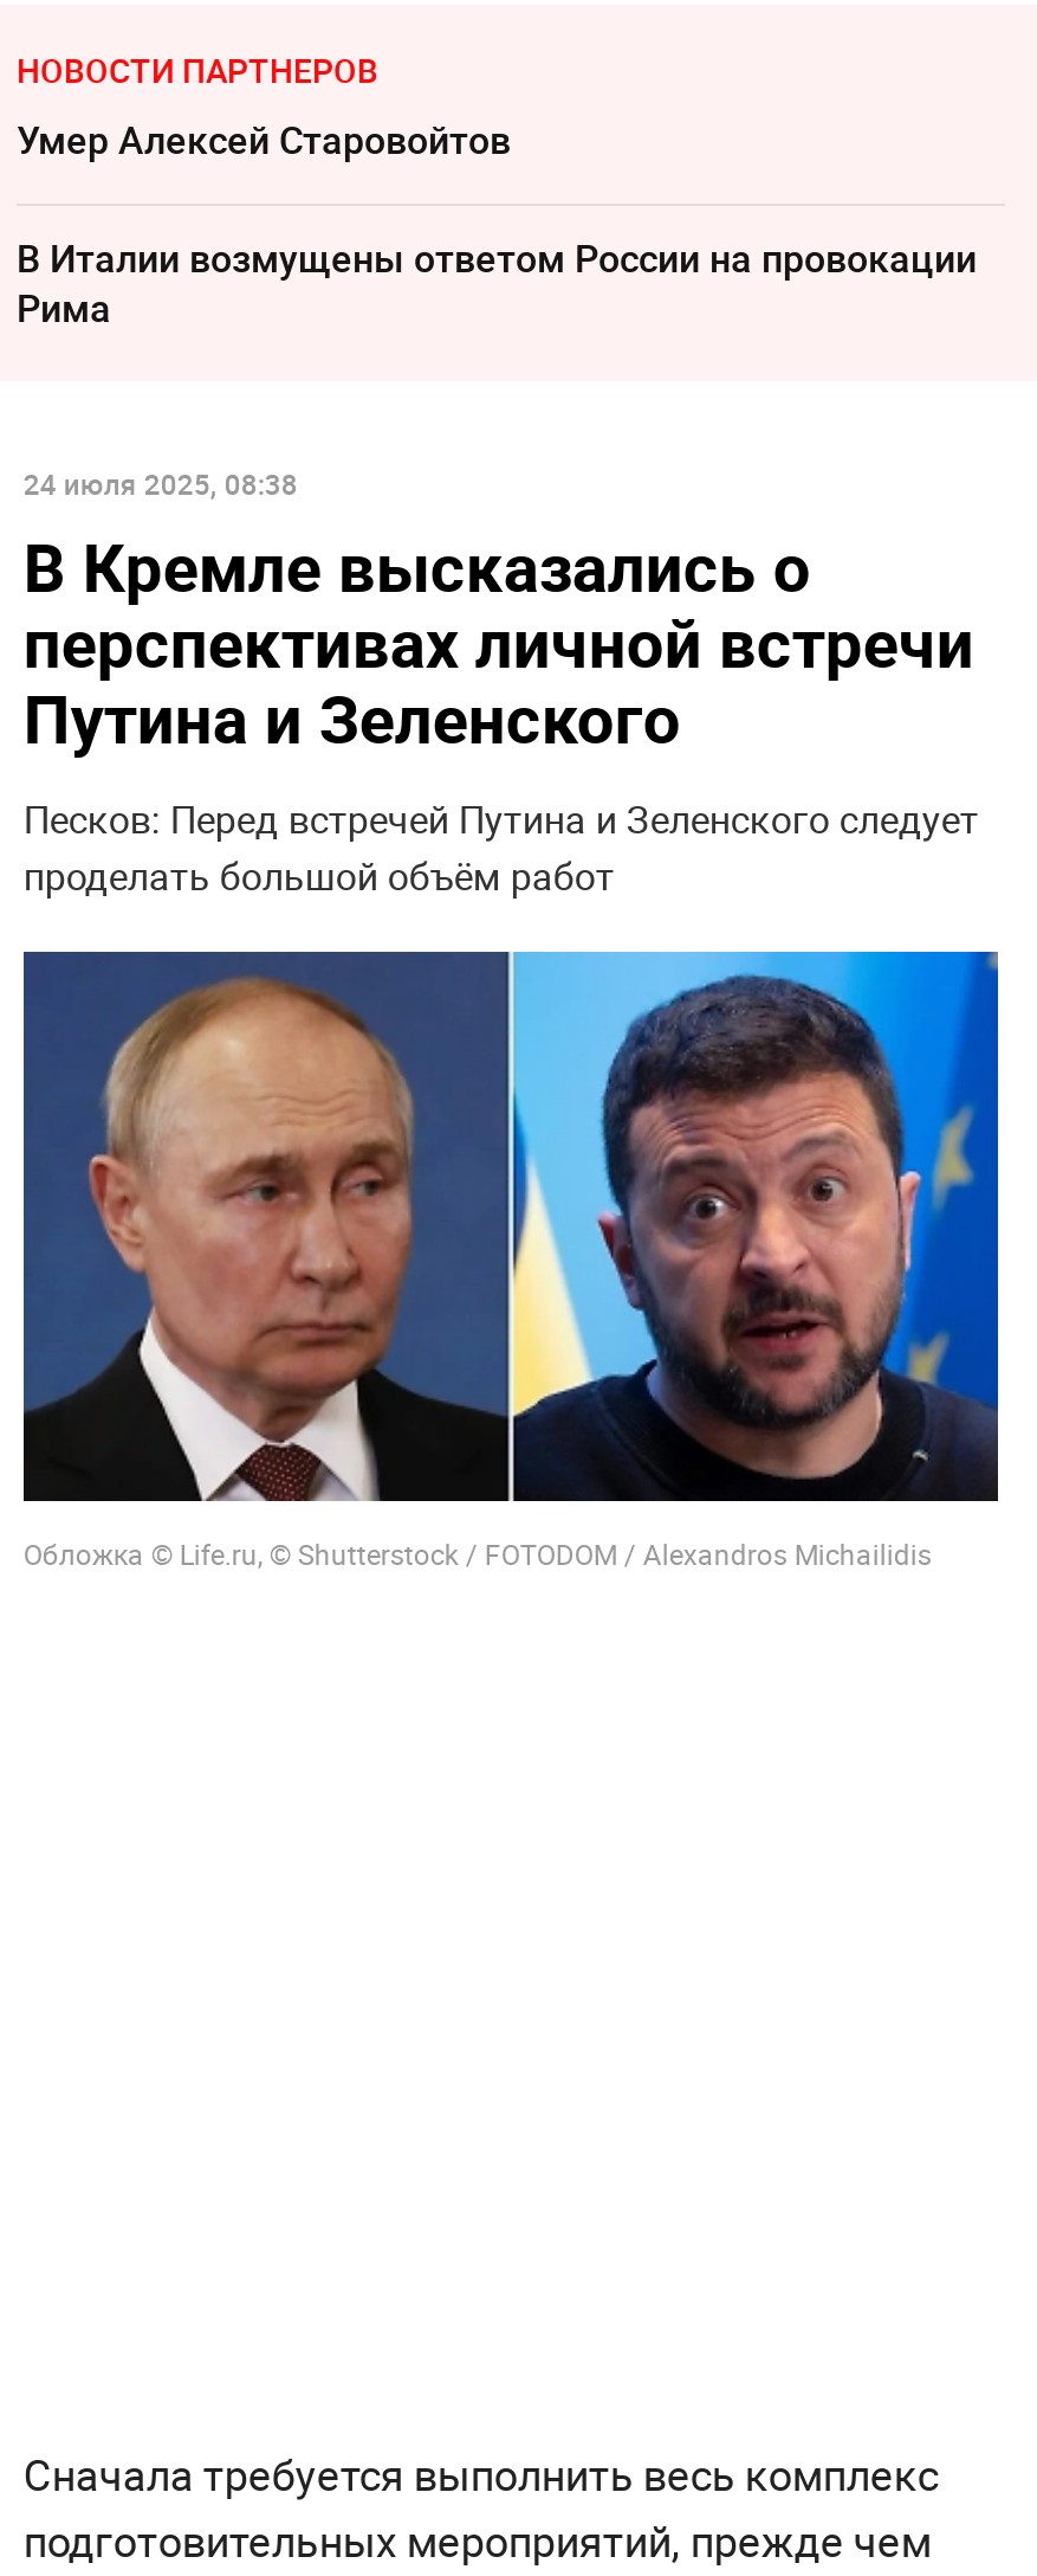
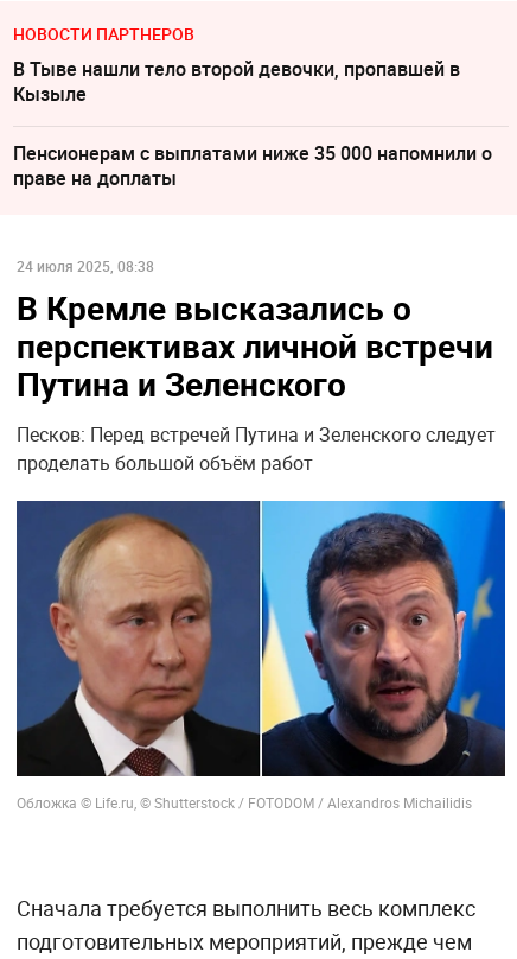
- Умер Алексeй Старовойтов
+ В Тыве нашли тело второй девочки, пропавшей в
+ Кызыле

- В Италии возмущены ответом России на провокации
- Рима
+ Пенсионерам с выплатами ниже 35 000 напомнили о
+ праве на доплаты

moved down: [image] | 24 июля 2025, 08:38 | В Кремле высказались о | перспективах личной встречи | Путина и Зеленского | Песков: Перед встречей Путина и Зеленского следует | проделать большой объём работ | Обложка © Life.ru, © Shutterstock / FOTODOM / Alexandros Michailidis
